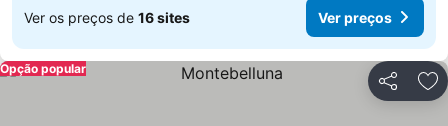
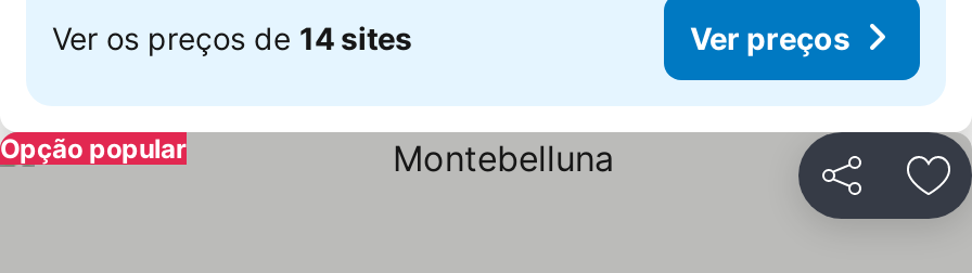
- Ver os preços de 16 sites
+ Ver os preços de 14 sites
